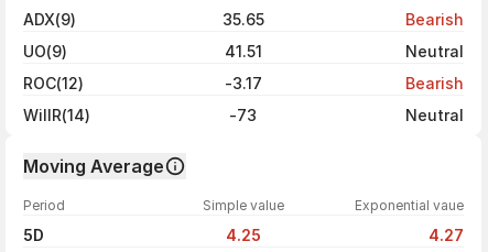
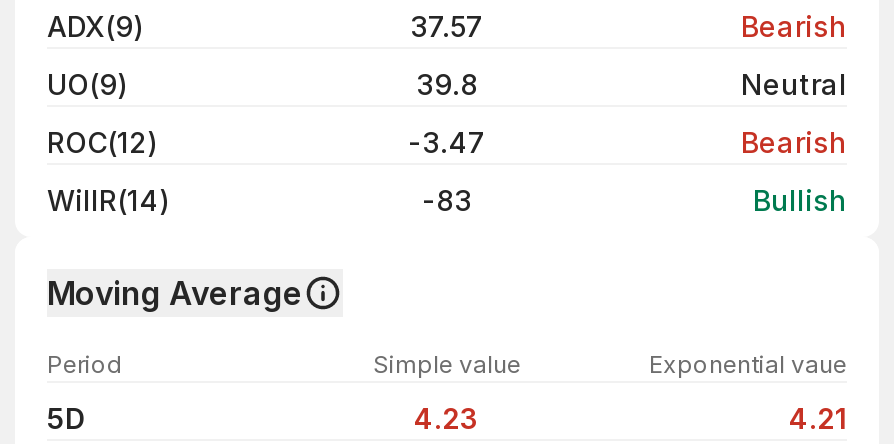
- 35.65
+ 37.57

- 41.51
+ 39.8

- -3.17
+ -3.47

- -73
- Neutral
+ -83
+ Bullish

- 4.25
+ 4.23

- 4.27
+ 4.21
